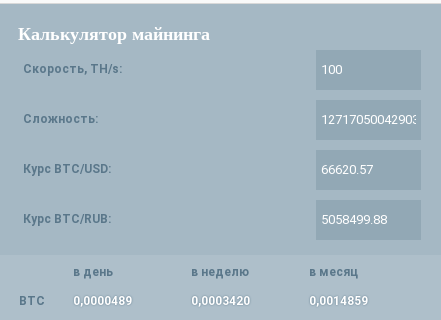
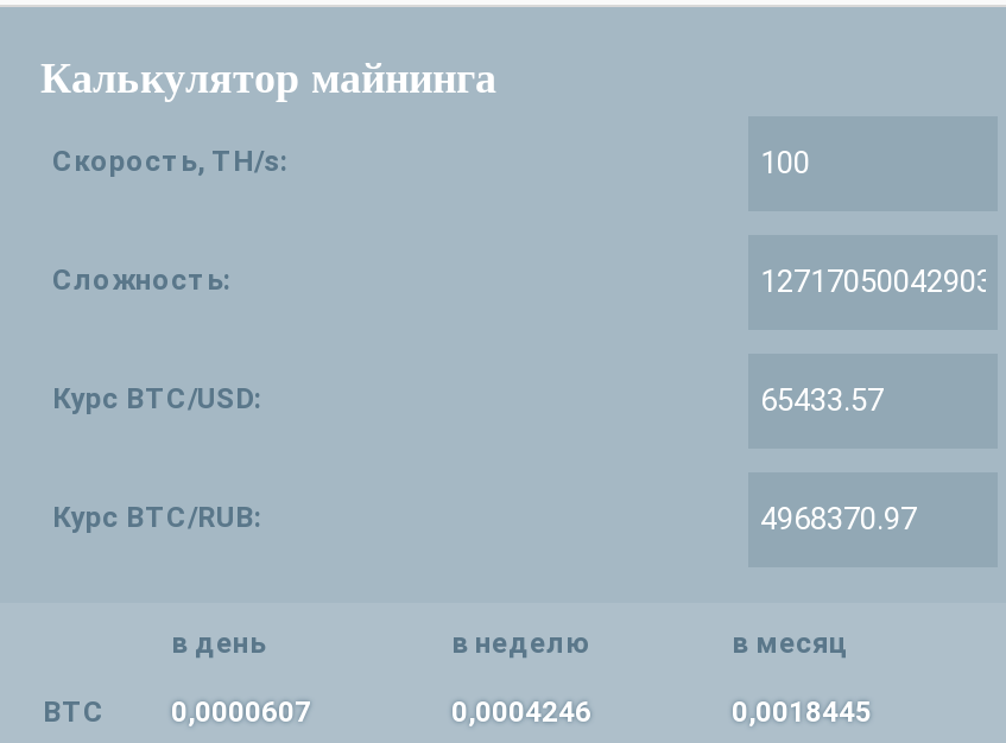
- BTC 0,0000489
+ BTC 0,0000607

- 0,0003420
+ 0,0004246

- 0,0014859
+ 0,0018445
